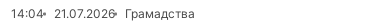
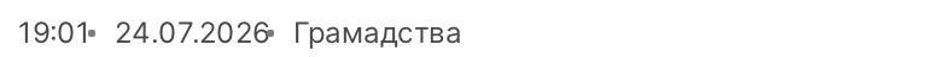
- 14:04
- 21.07.2026
+ 19:01
+ 24.07.2026
